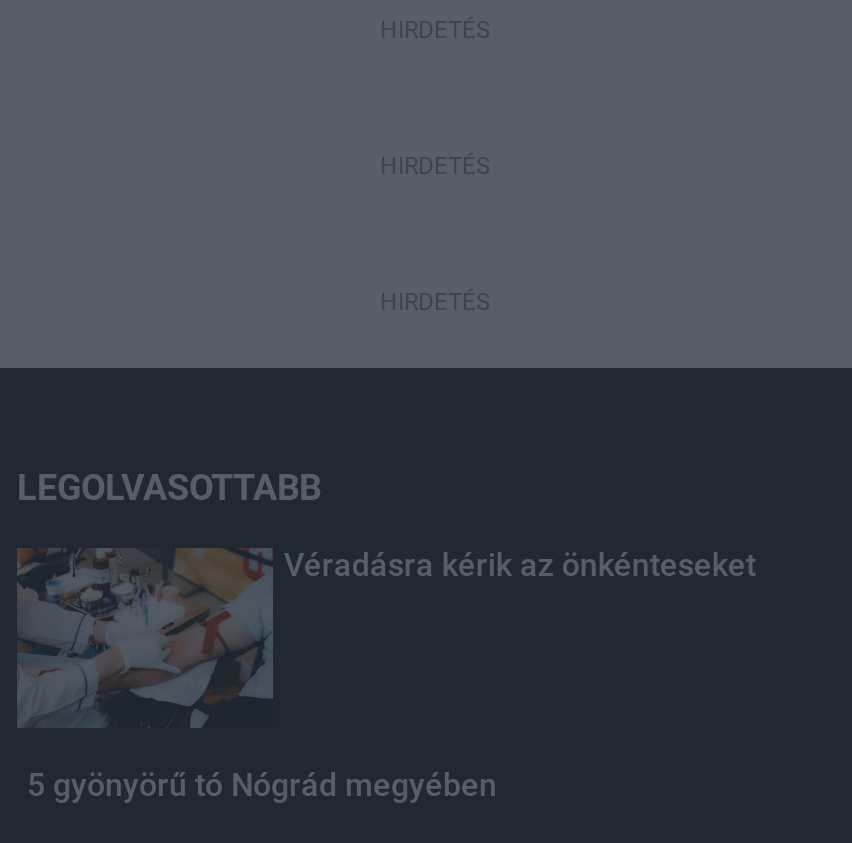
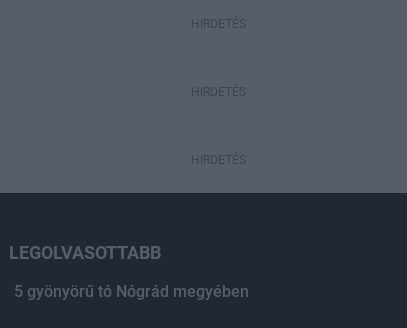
- [image]
- Véradásra kérik az önkénteseket
